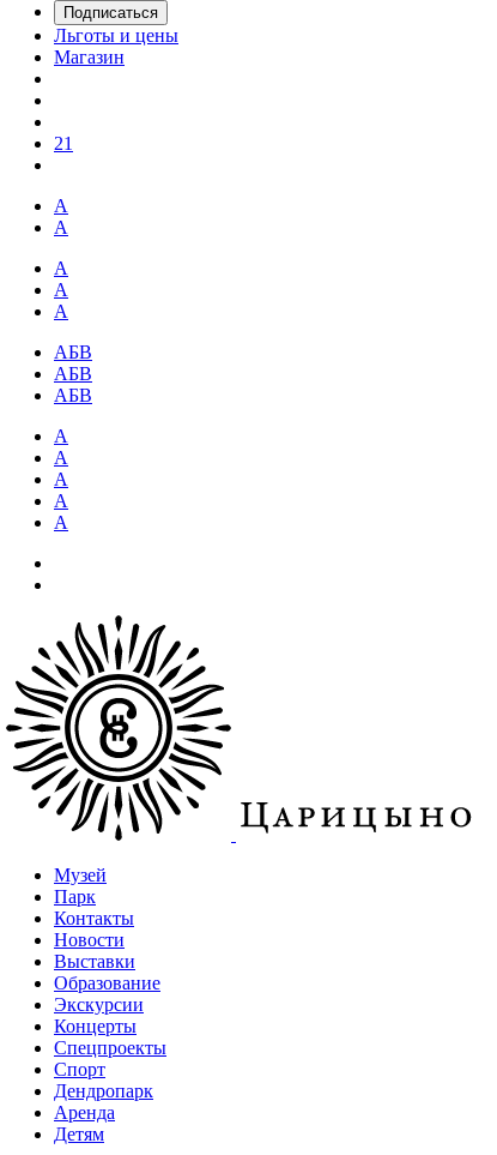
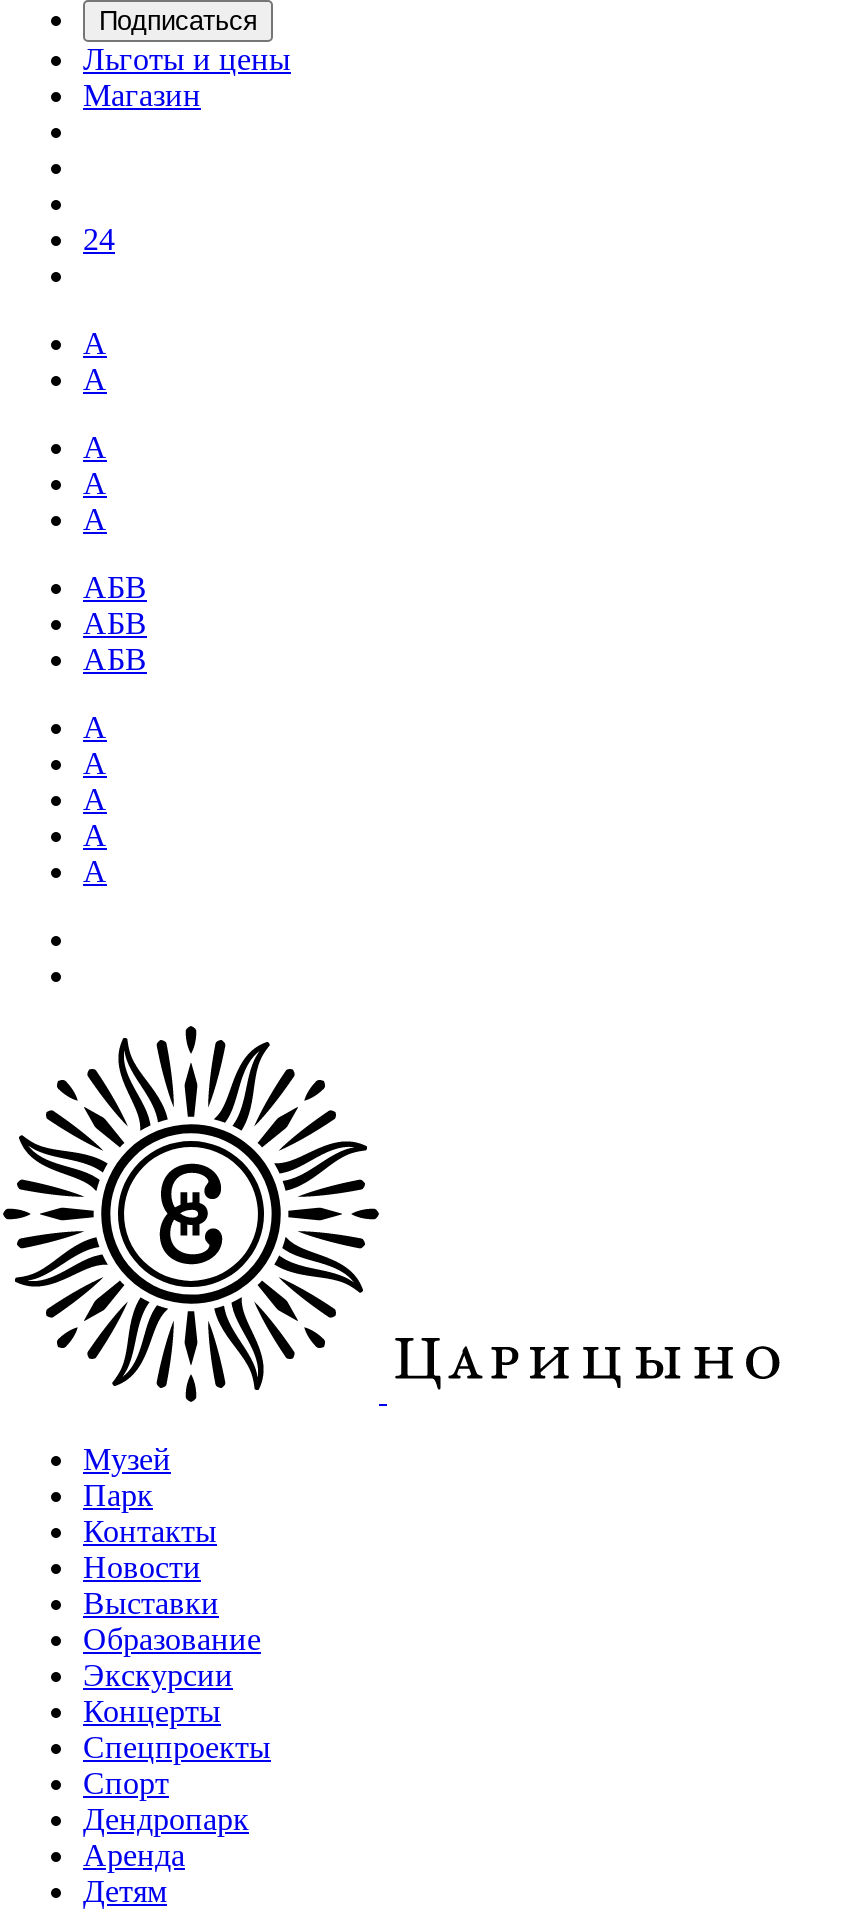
- 21
+ 24
